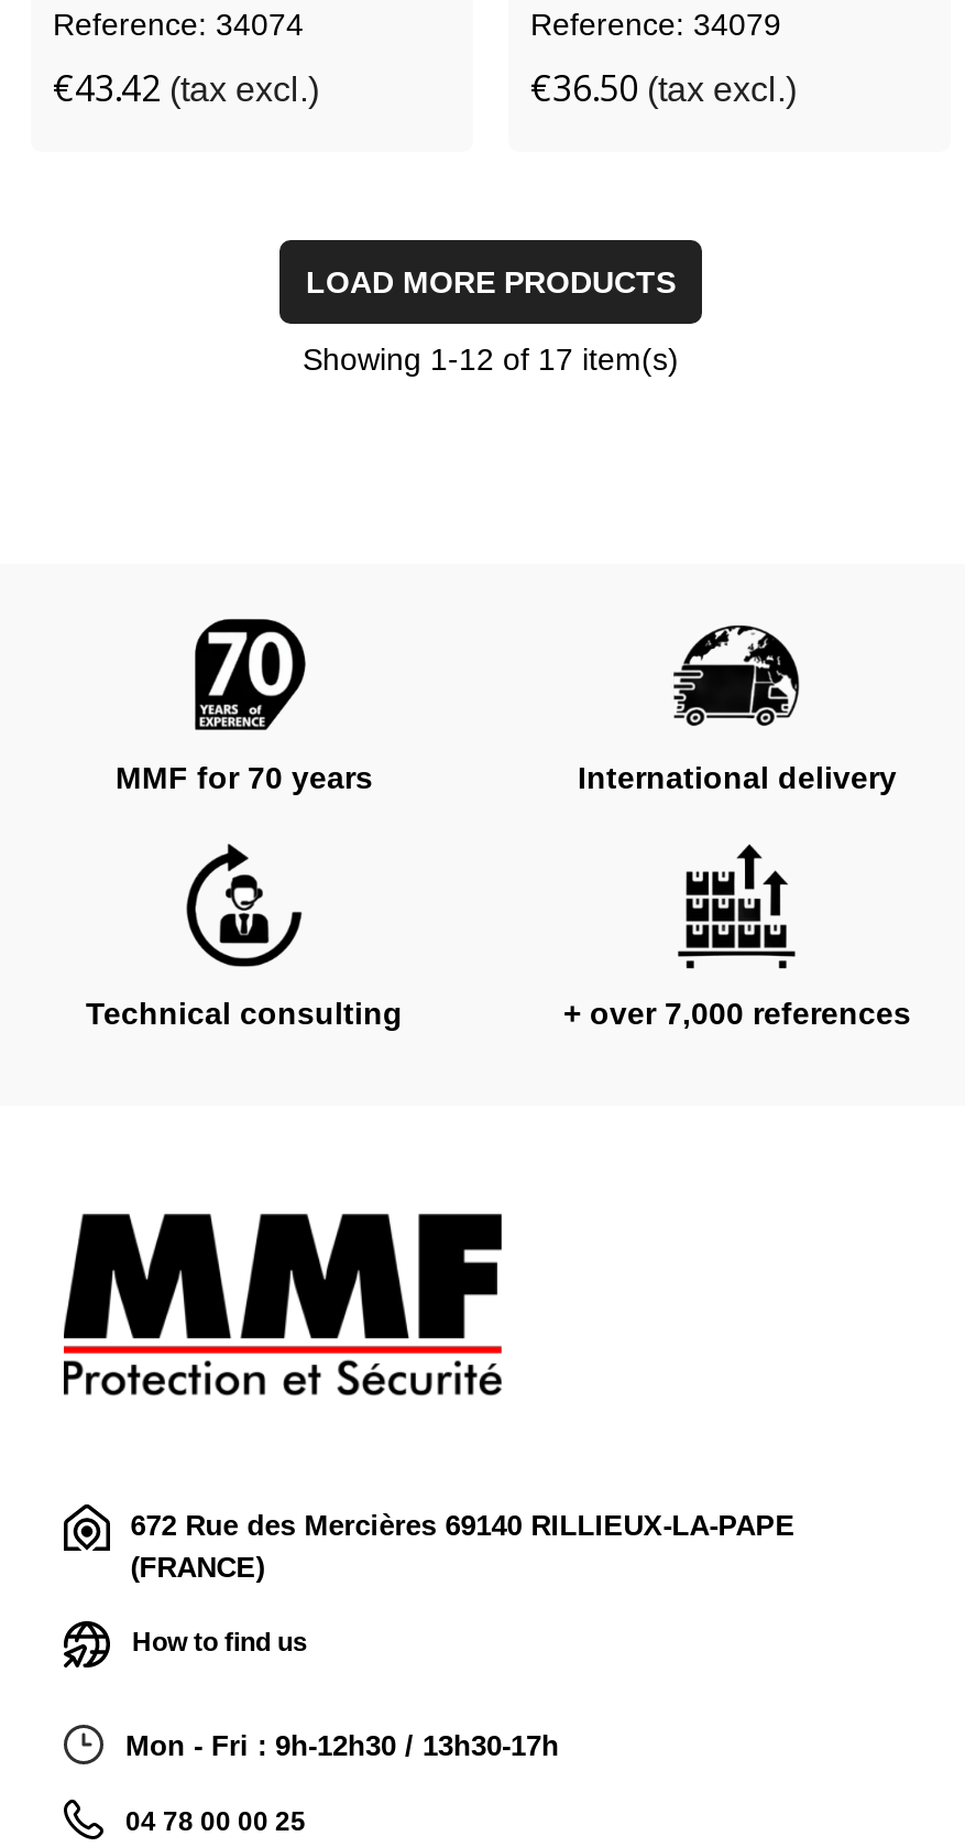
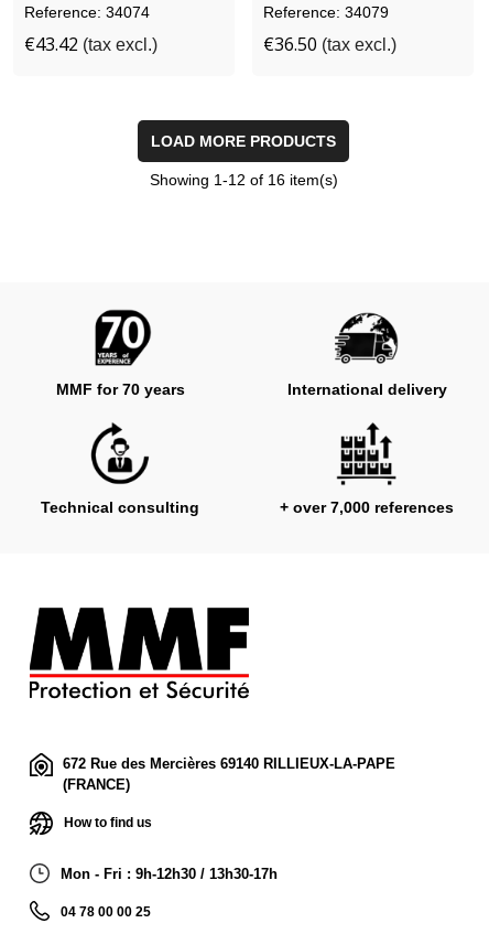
- Showing 1-12 of 17 item(s)
+ Showing 1-12 of 16 item(s)
